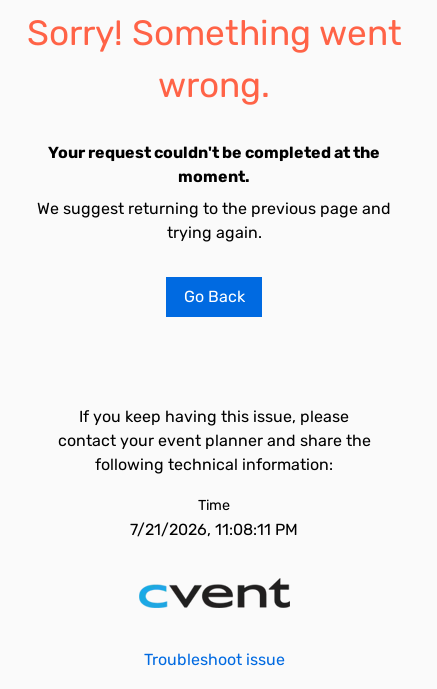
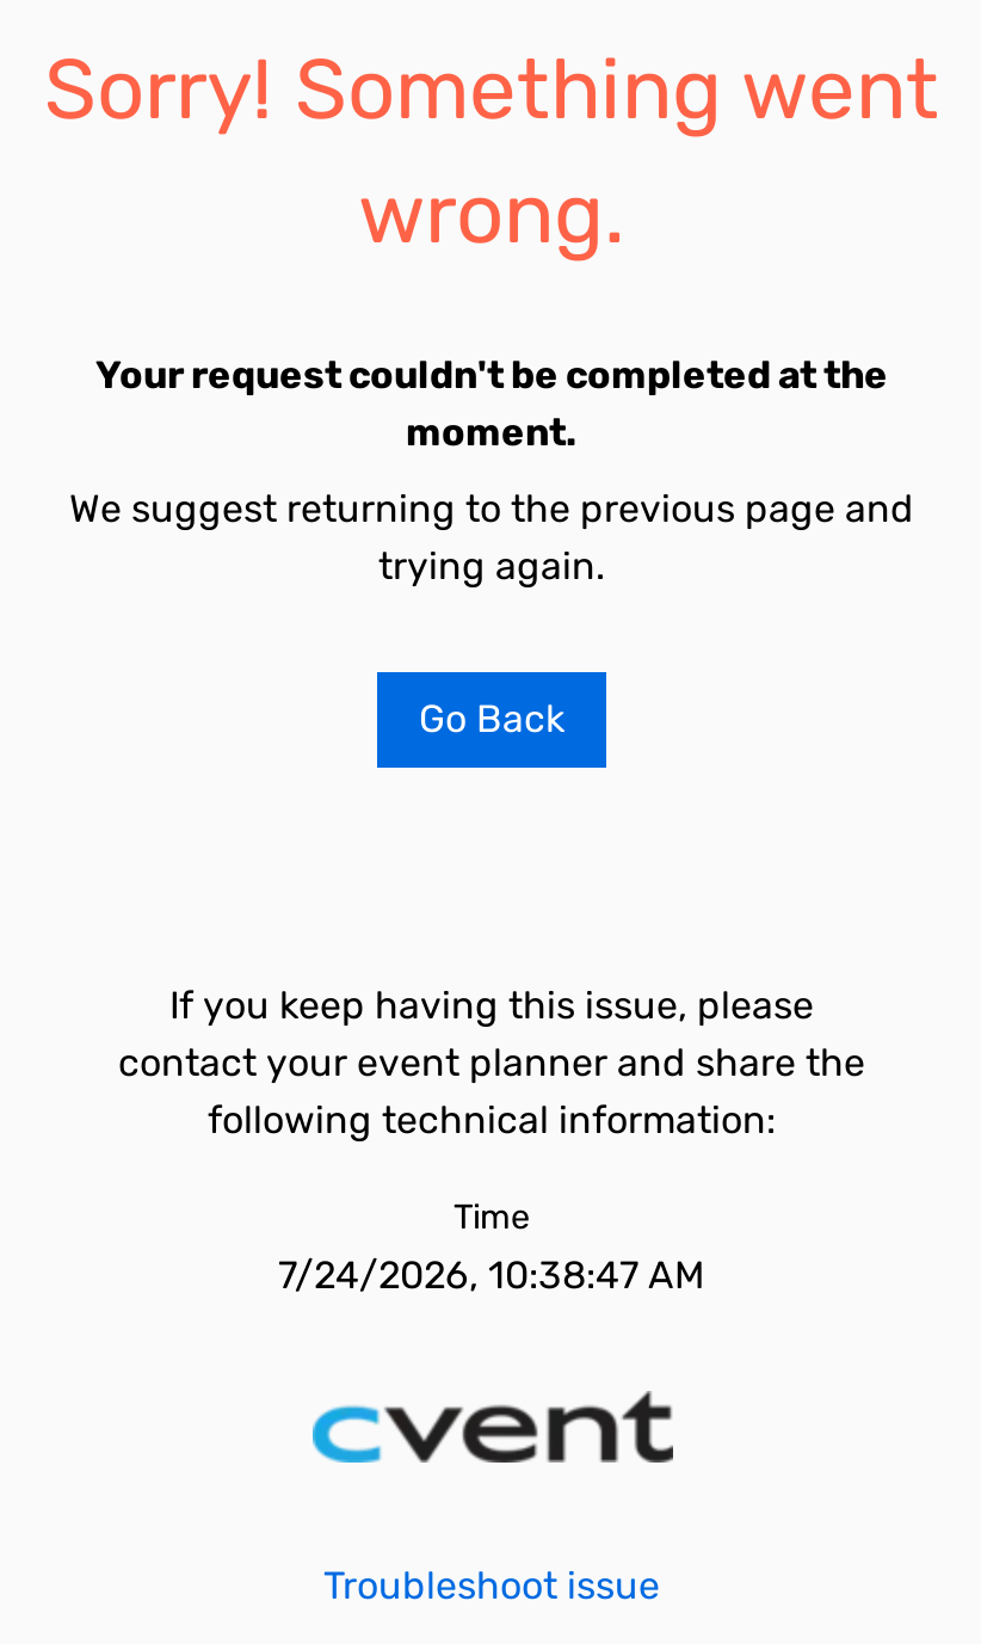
- 7/21/2026, 11:08:11 PM
+ 7/24/2026, 10:38:47 AM
